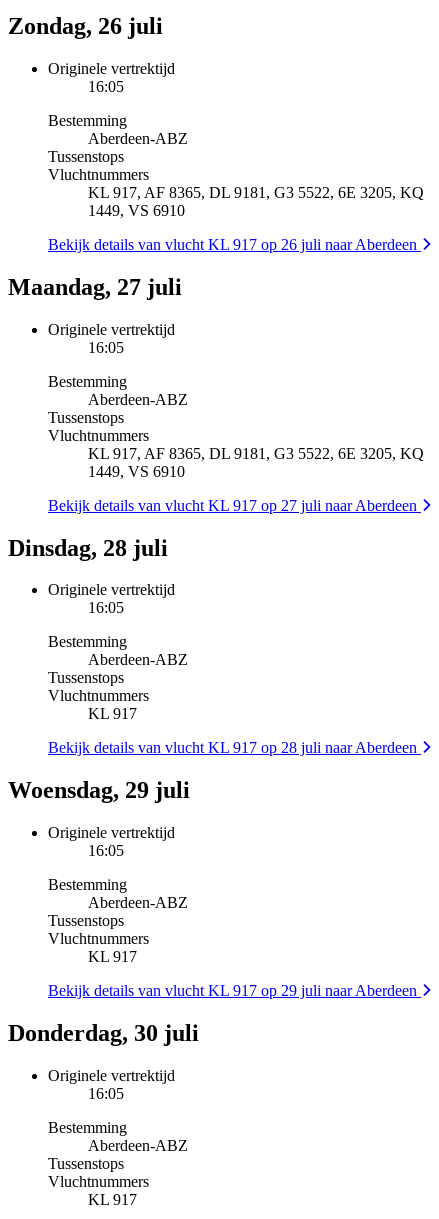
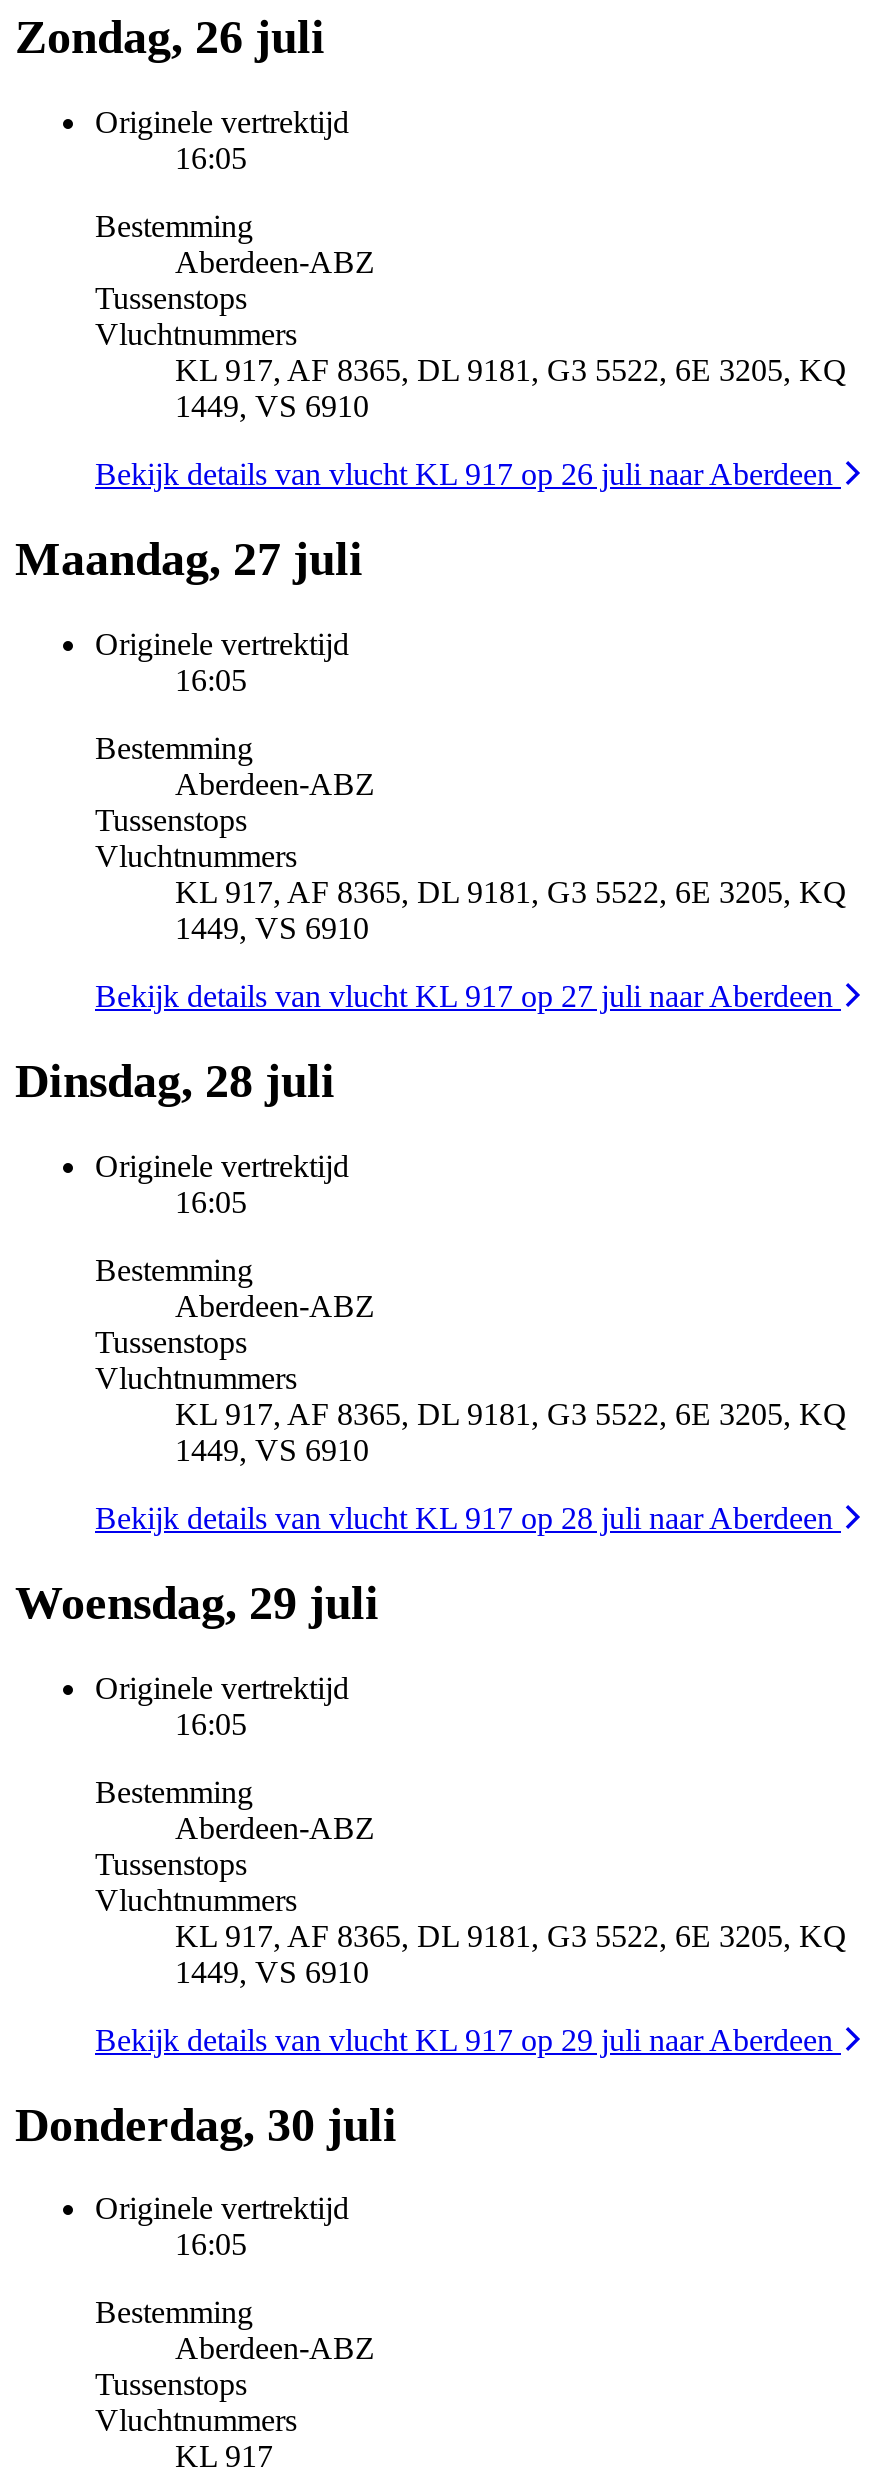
- KL 917
+ KL 917, AF 8365, DL 9181, G3 5522, 6E 3205, KQ
+ 1449, VS 6910

- KL 917
+ KL 917, AF 8365, DL 9181, G3 5522, 6E 3205, KQ
+ 1449, VS 6910
